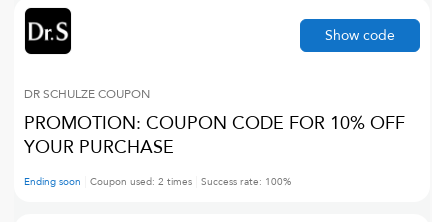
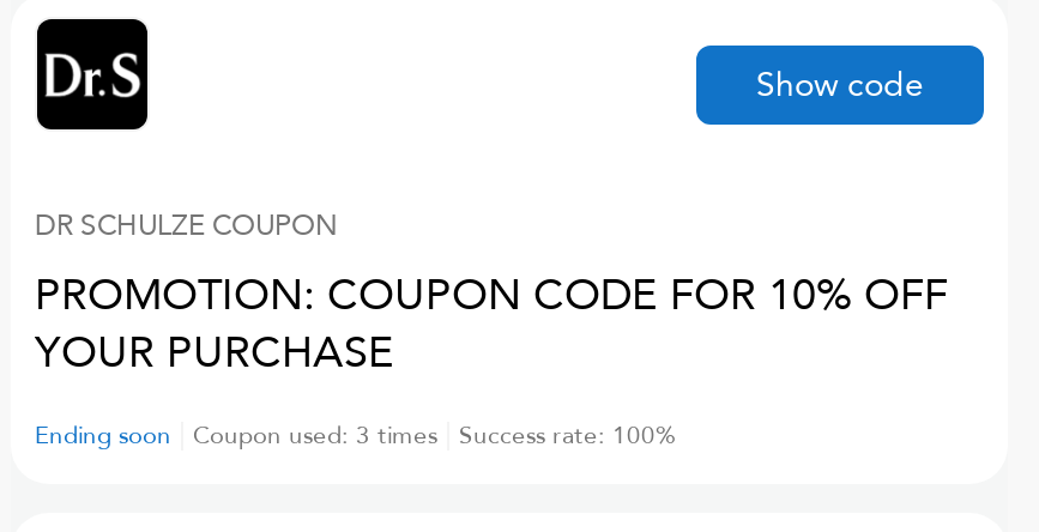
- Coupon used: 2 times
+ Coupon used: 3 times
